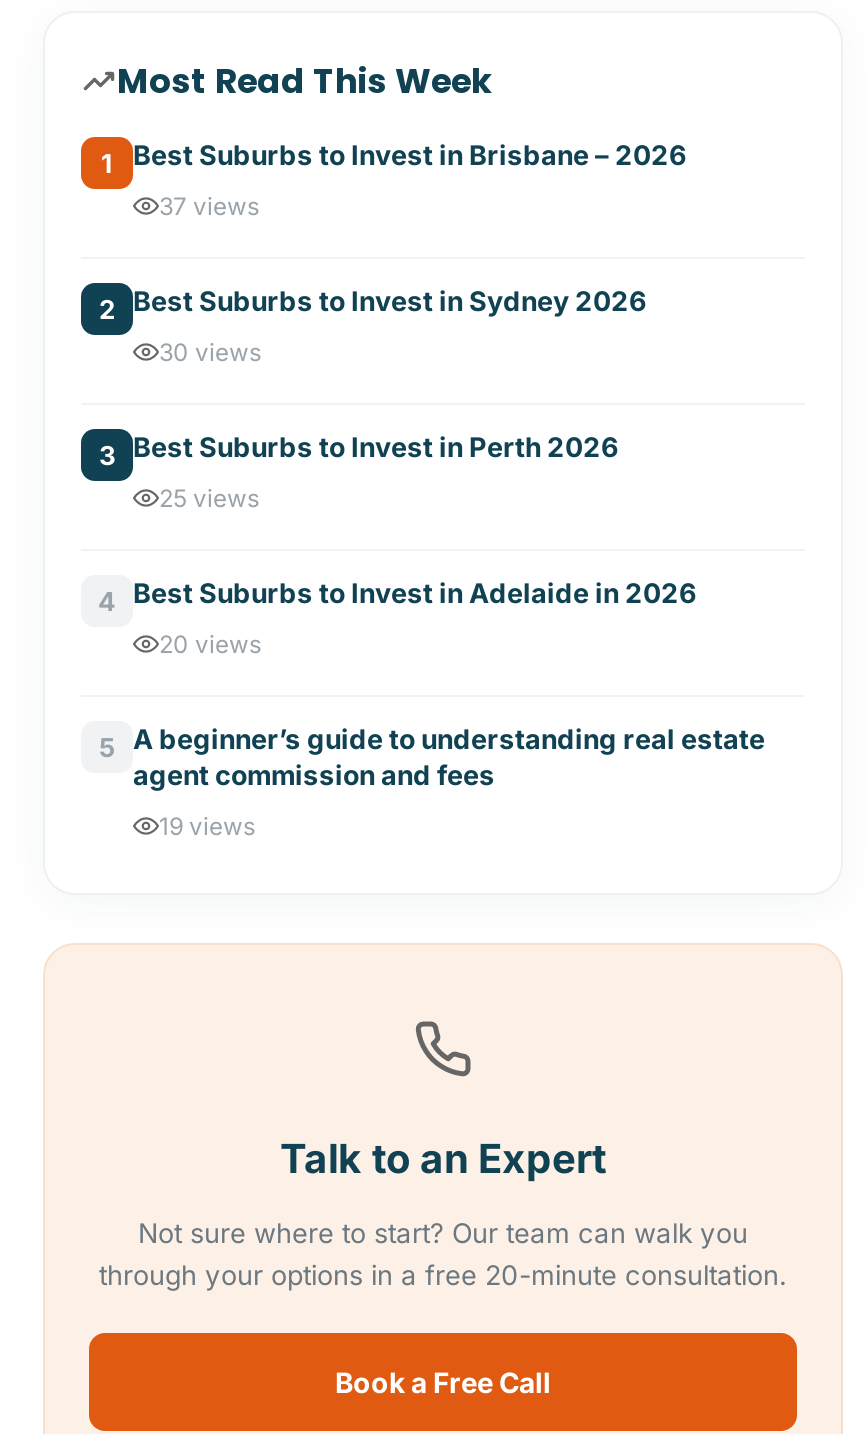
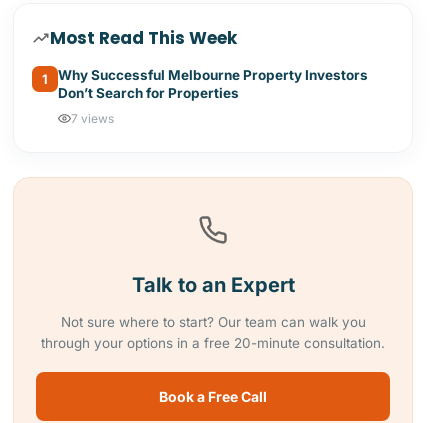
- Best Suburbs to Invest in Brisbane – 2026
- 37 views
- 2 Best Suburbs to Invest in Sydney 2026
- 30 views
- 3 Best Suburbs to Invest in Perth 2026
- 25 views
- 4 Best Suburbs to Invest in Adelaide in 2026
- 20 views
- 5 A beginner’s guide to understanding real estate
- agent commission and fees
- 19 views
+ Why Successful Melbourne Property Investors
+ Don’t Search for Properties
+ 7 views
